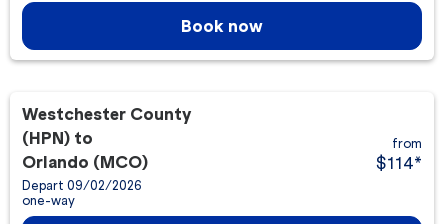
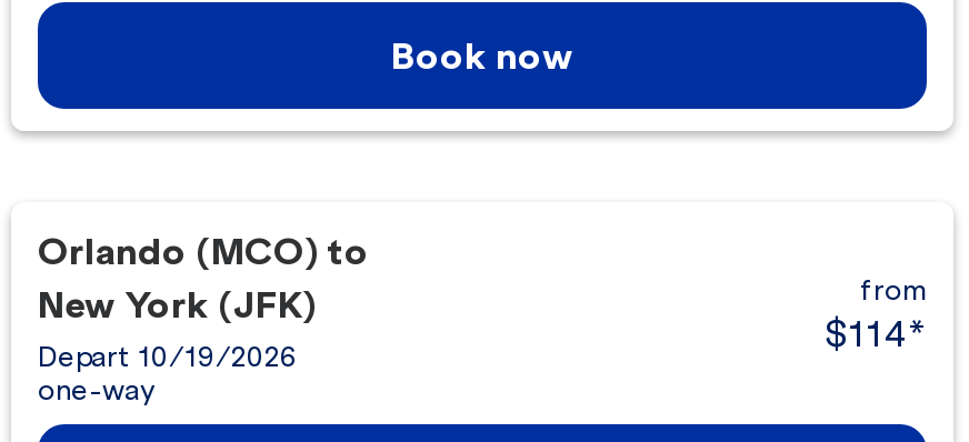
- Westchester County
- (HPN) to
- Orlando (MCO)
- Depart 09/02/2026
+ Orlando (MCO) to
+ New York (JFK)
+ Depart 10/19/2026
